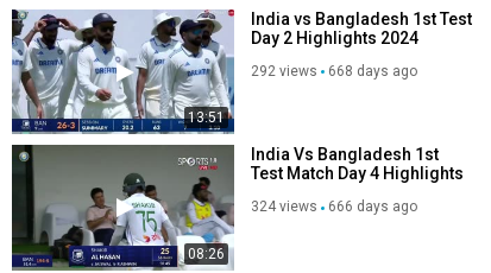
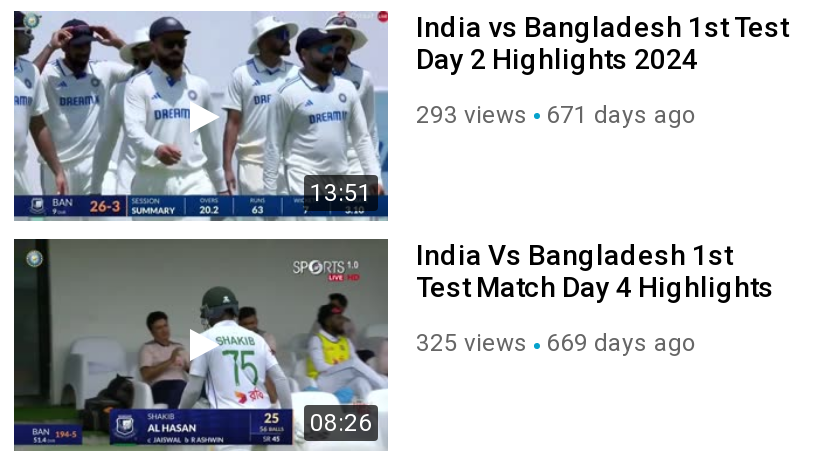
- 292 views
+ 293 views

- 668 days ago
+ 671 days ago

- 324 views
+ 325 views

- 666 days ago
+ 669 days ago
